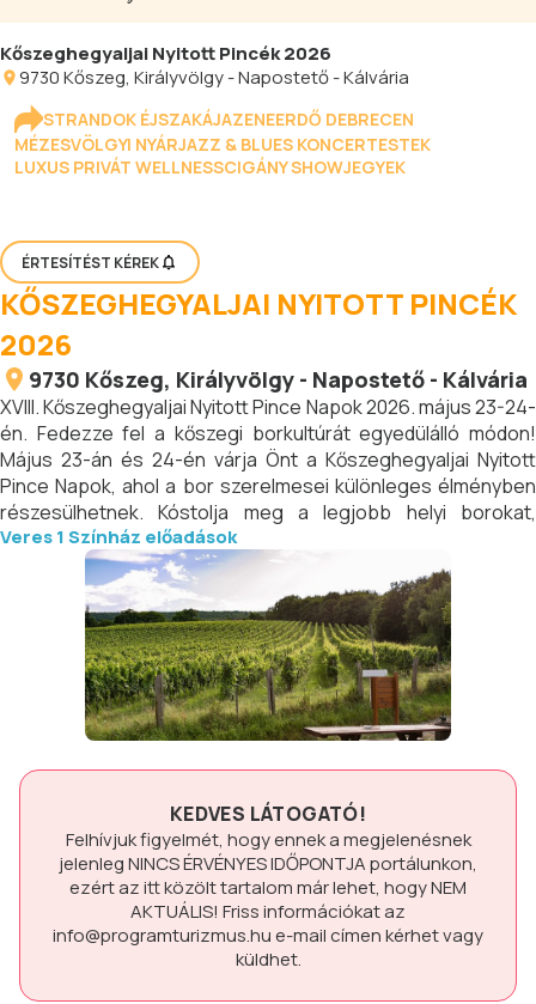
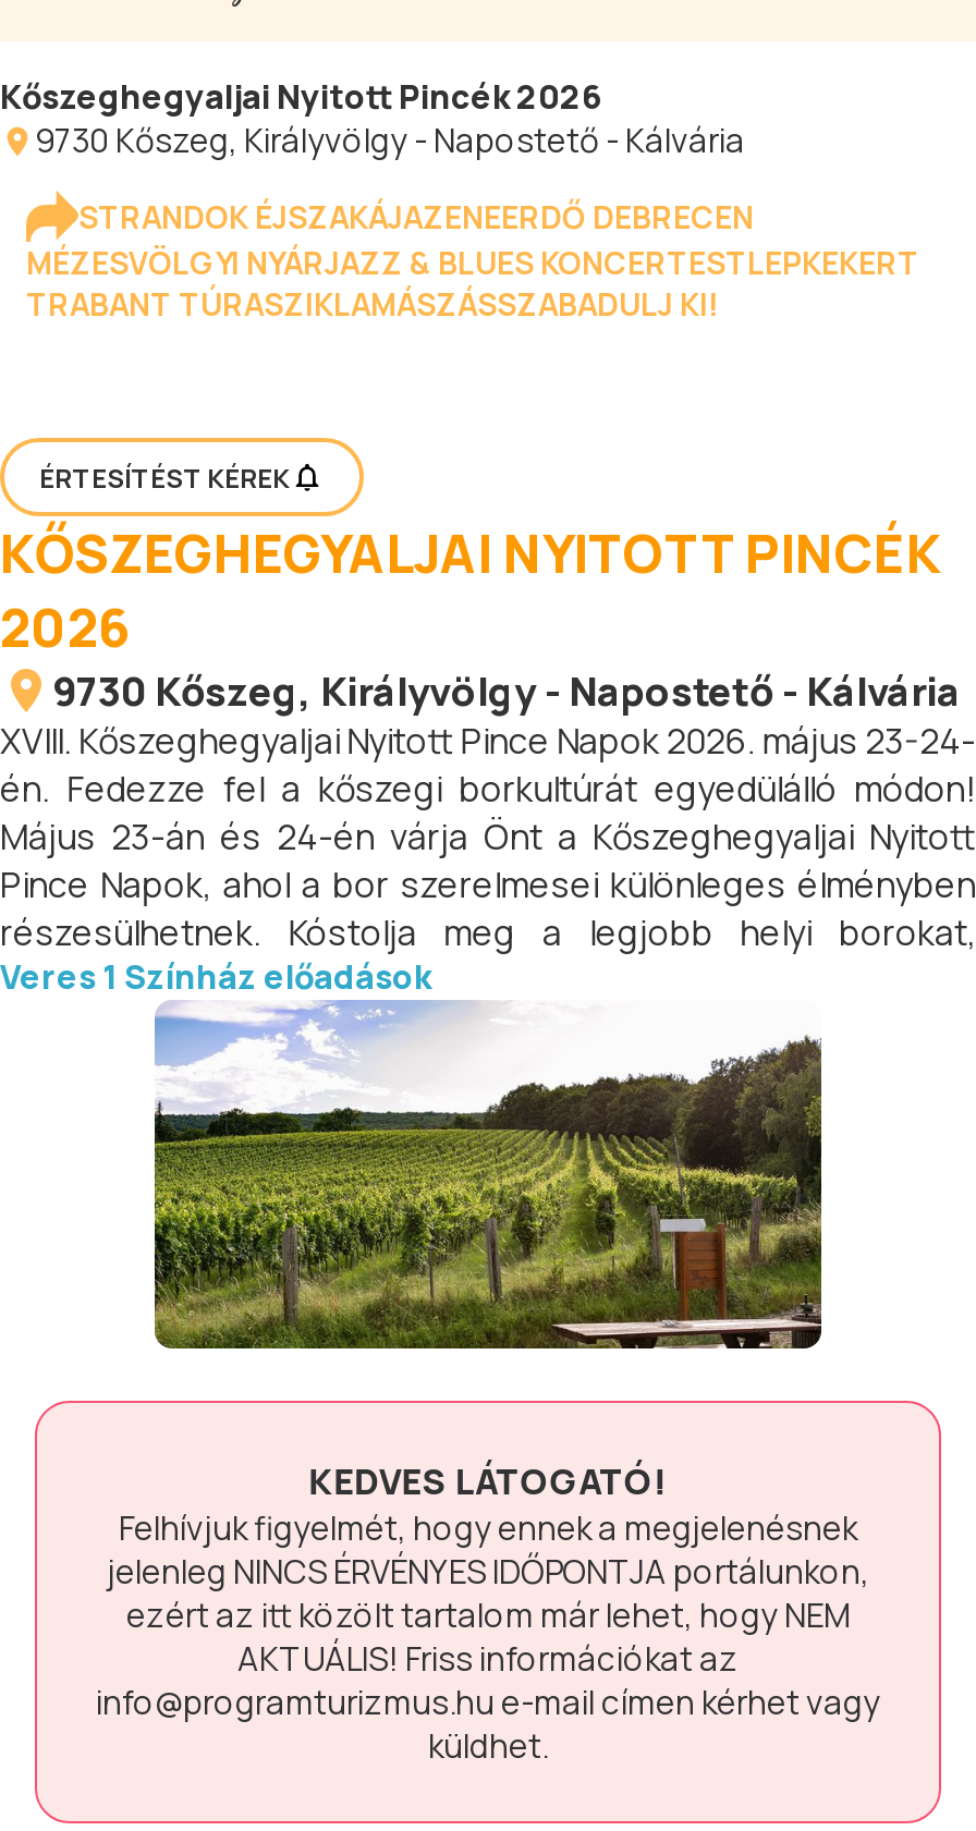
- MÉZESVÖLGYI NYÁRJAZZ & BLUES KONCERTESTEK
- LUXUS PRIVÁT WELLNESSCIGÁNY SHOWJEGYEK
+ MÉZESVÖLGYI NYÁRJAZZ & BLUES KONCERTESTLEPKEKERT
+ TRABANT TÚRASZIKLAMÁSZÁSSZABADULJ KI!
